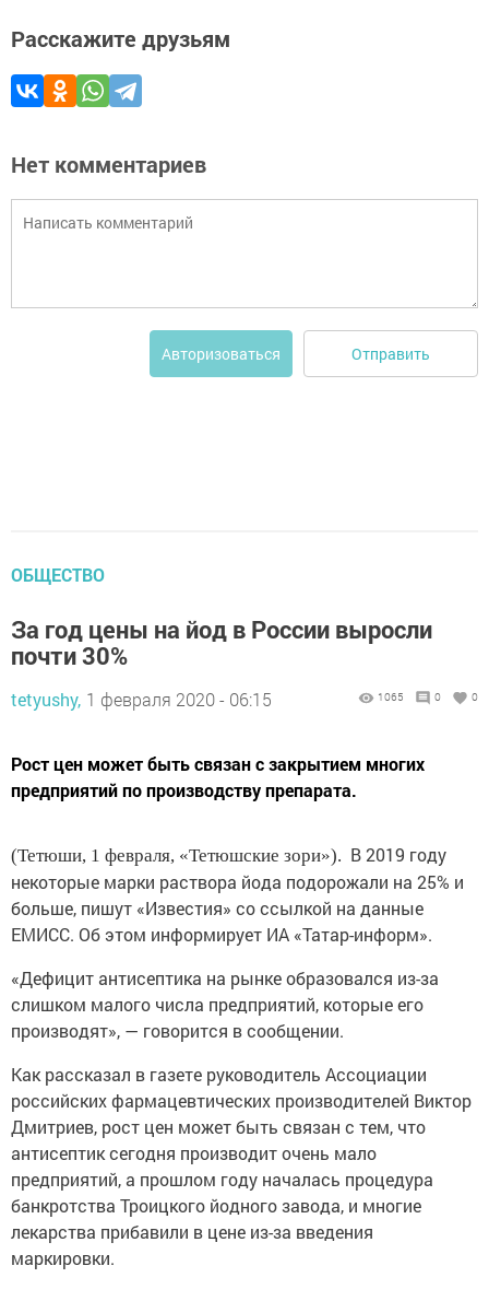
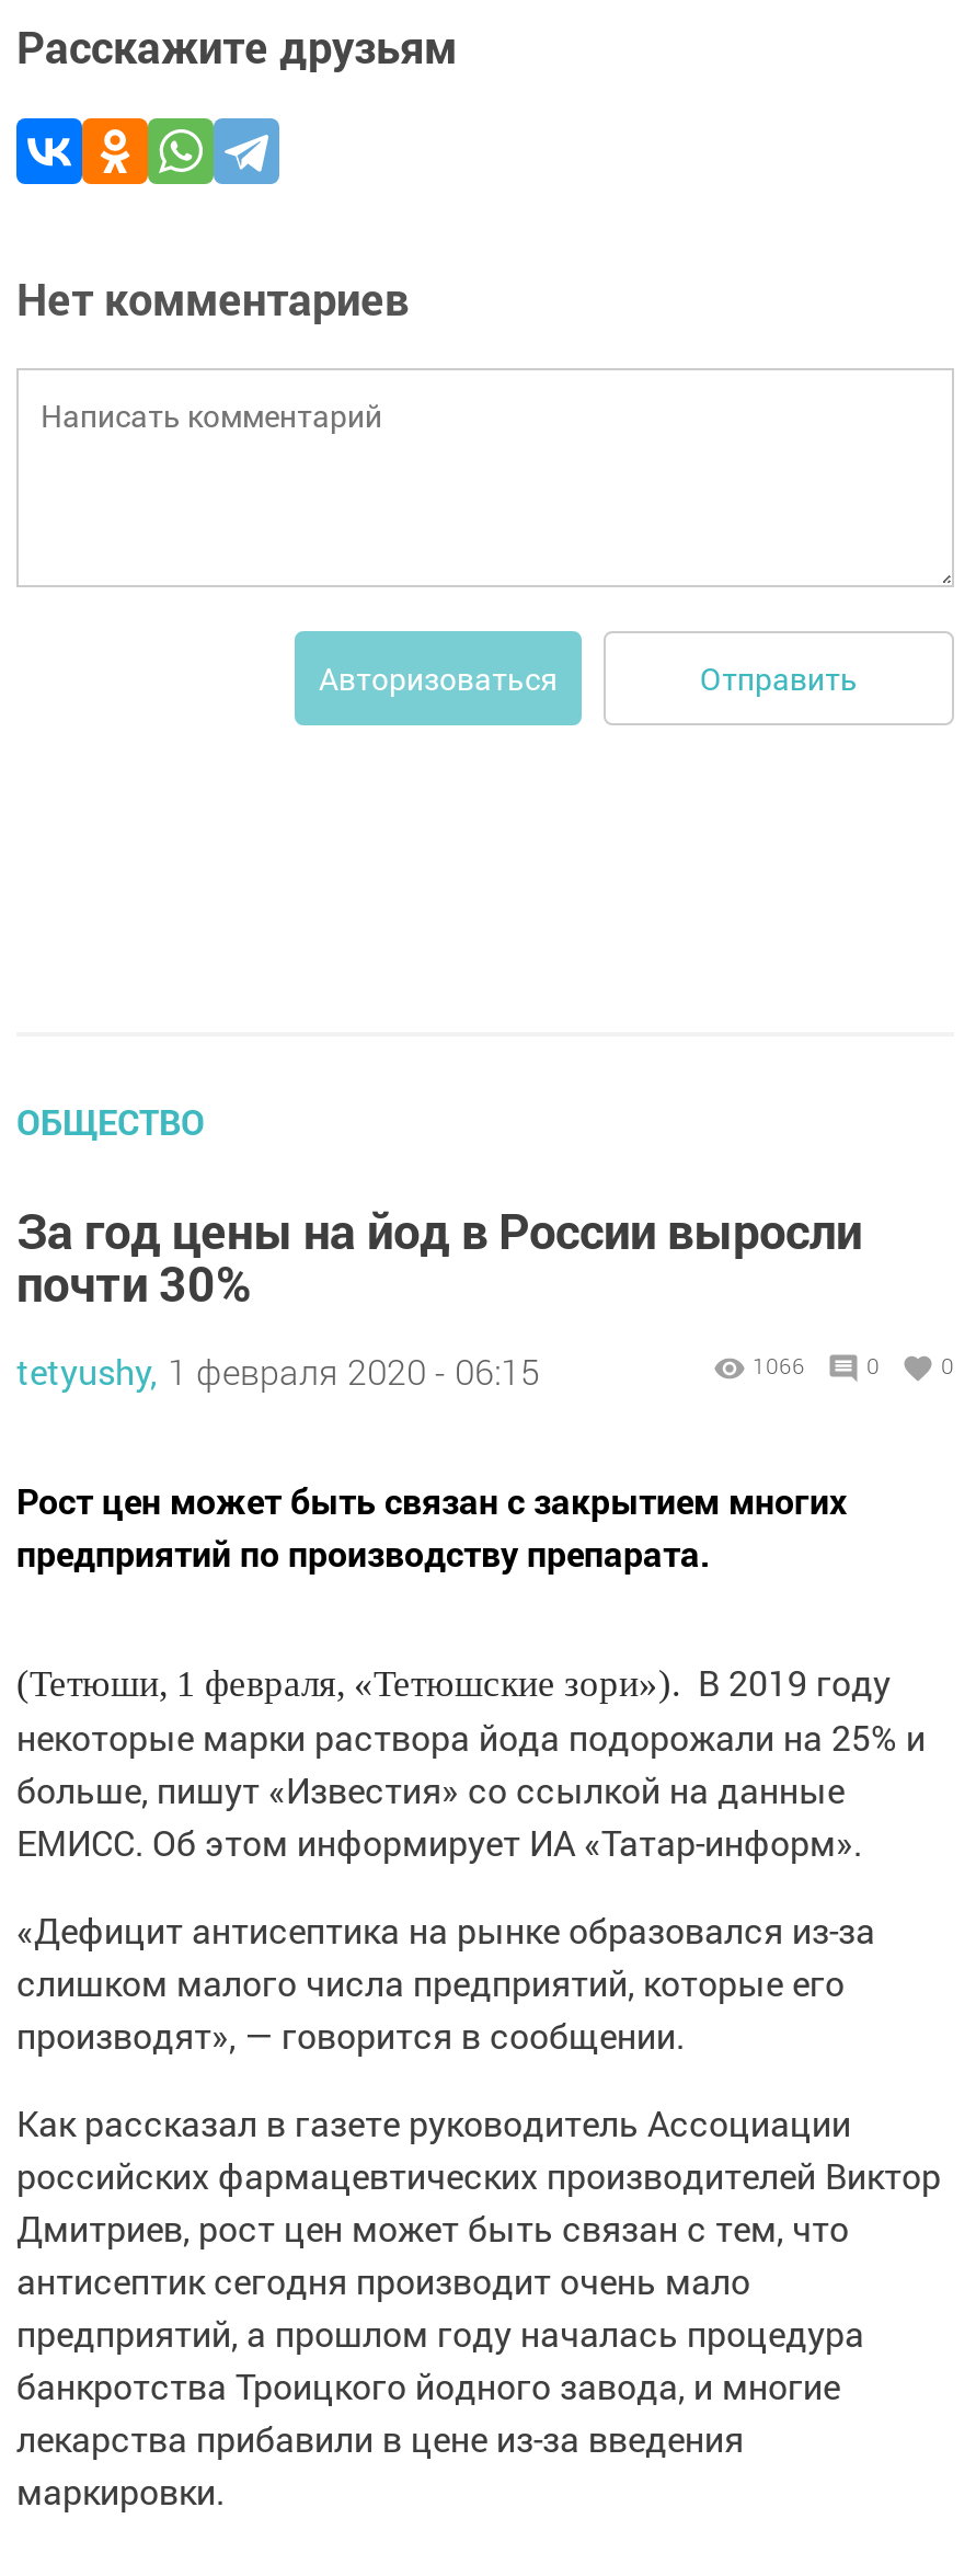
- 1065
+ 1066
